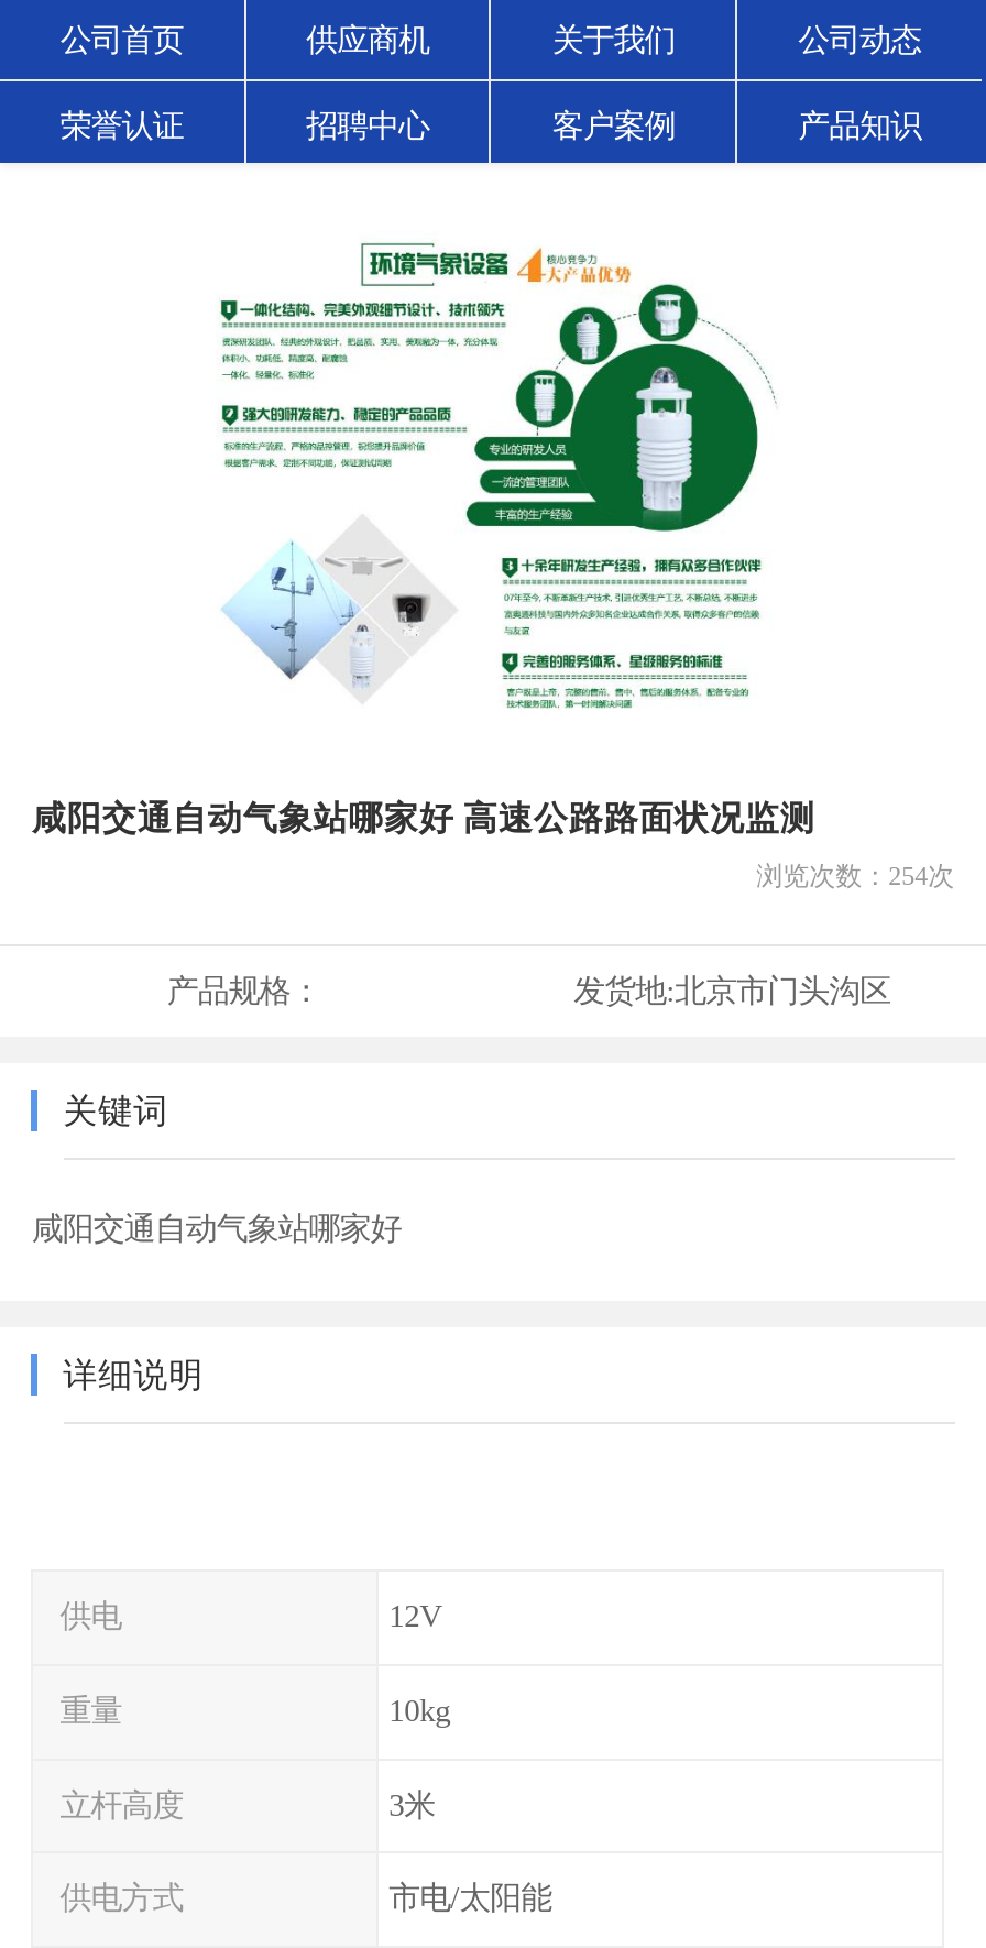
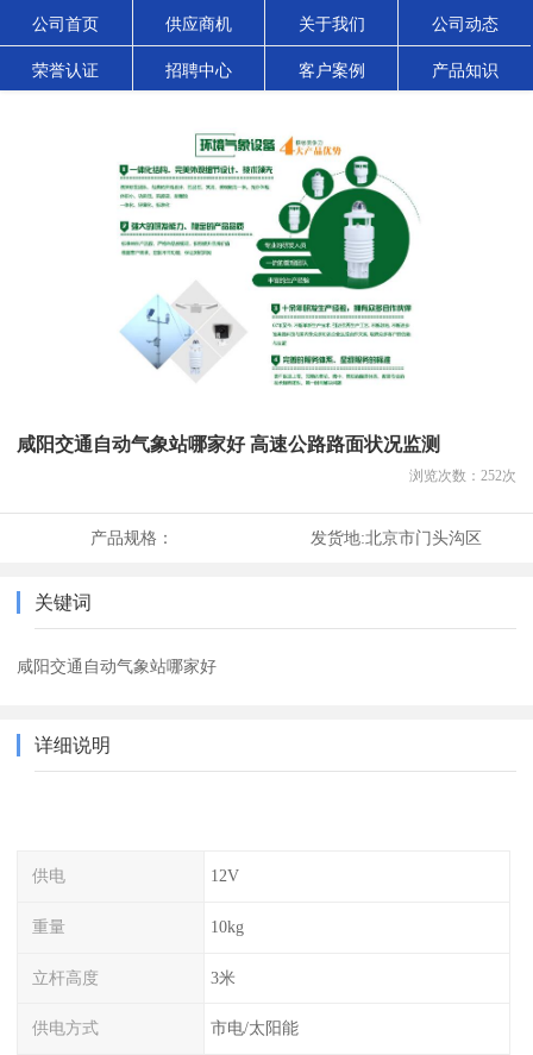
- 浏览次数：254次
+ 浏览次数：252次
